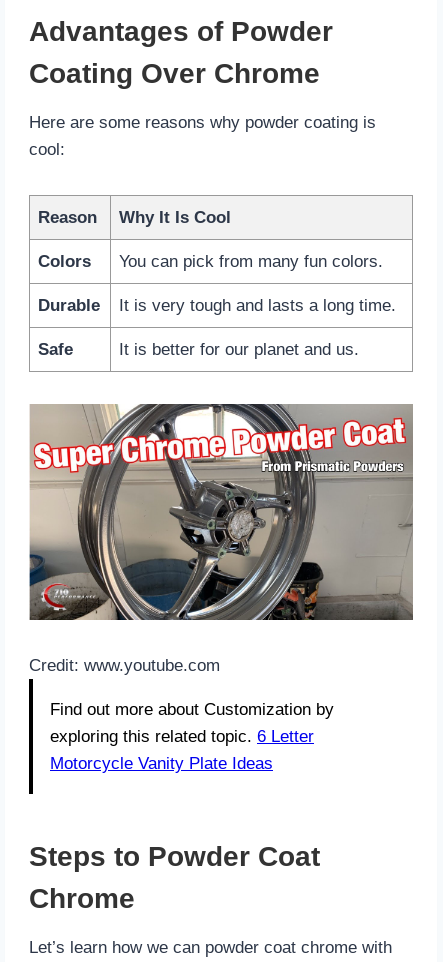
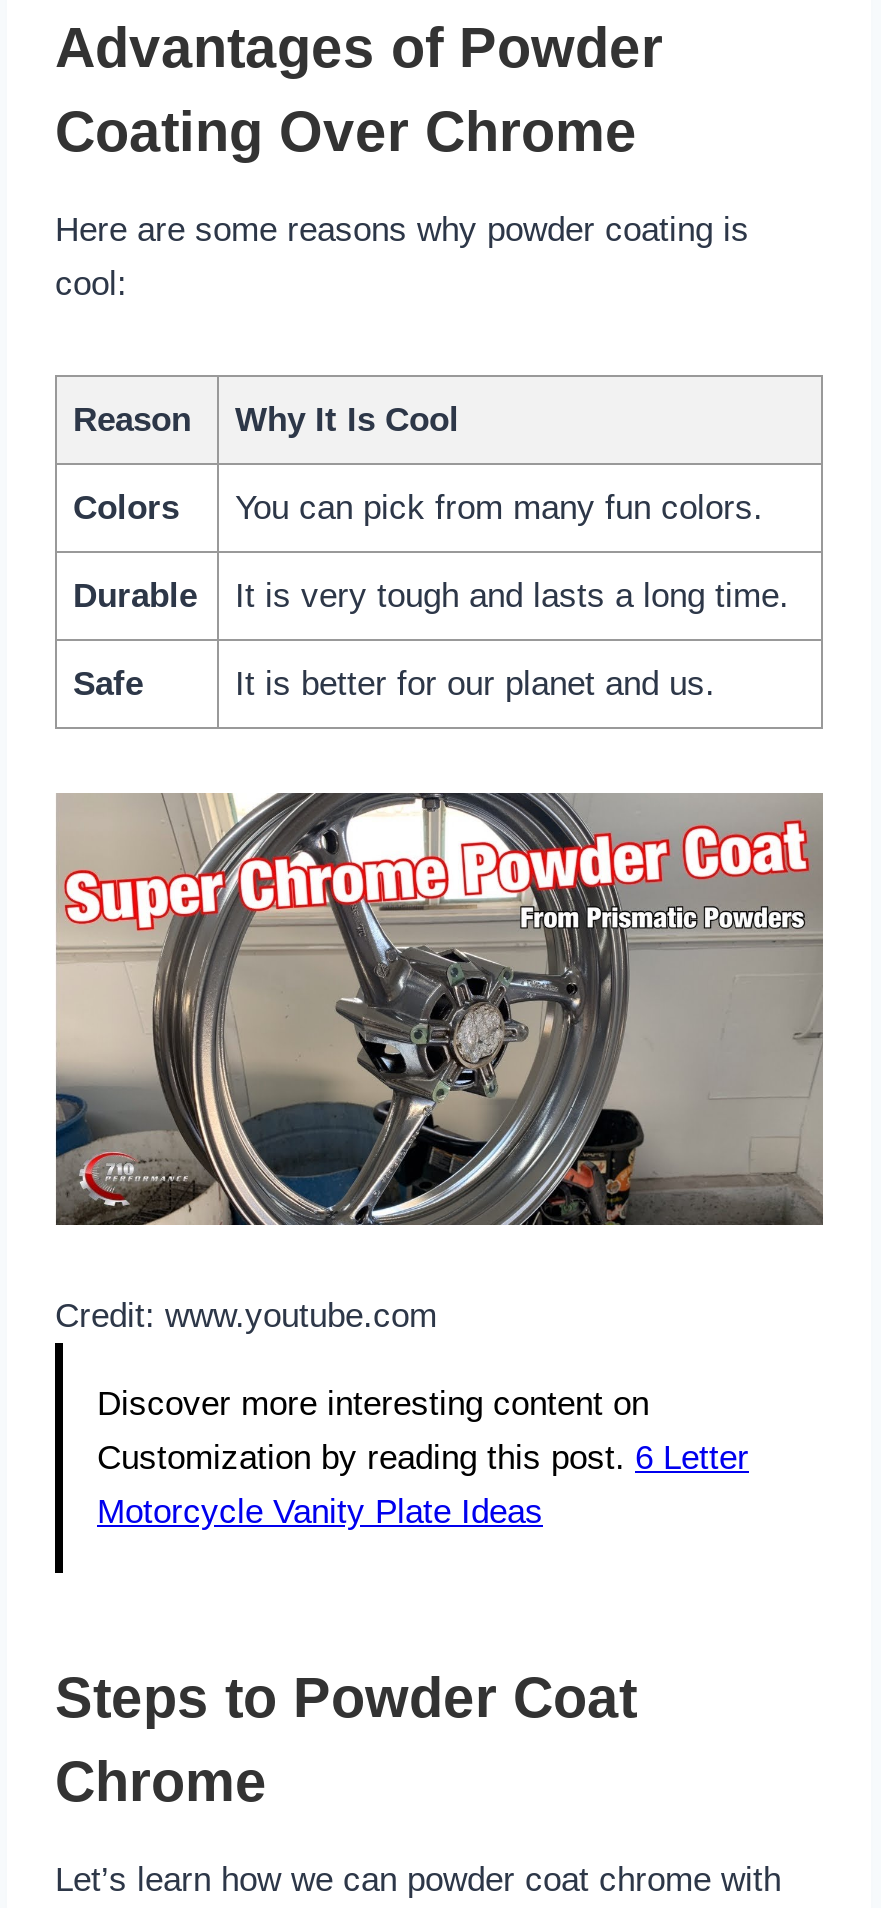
- Find out more about Customization by
- exploring this related topic. 6 Letter
+ Discover more interesting content on
+ Customization by reading this post. 6 Letter
